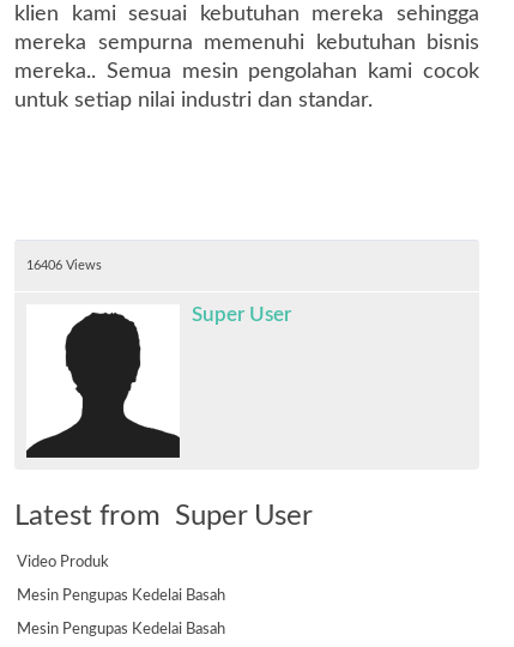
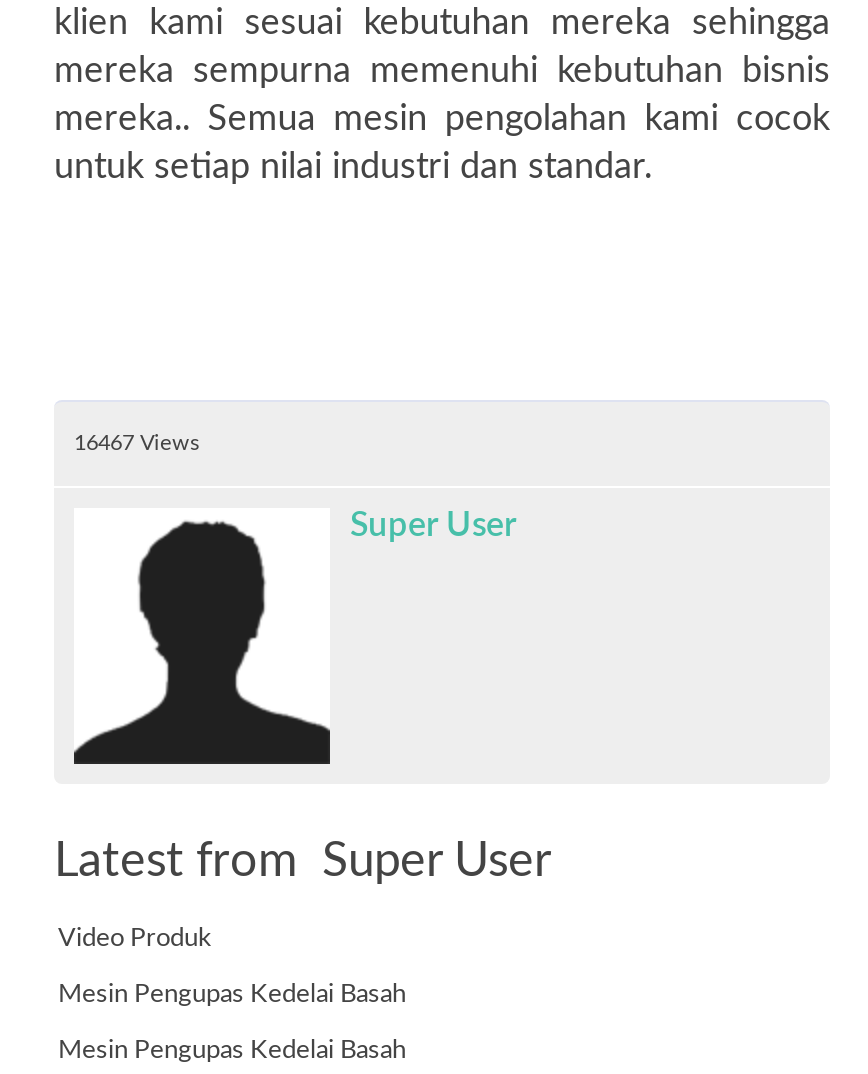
- 16406 Views
+ 16467 Views
